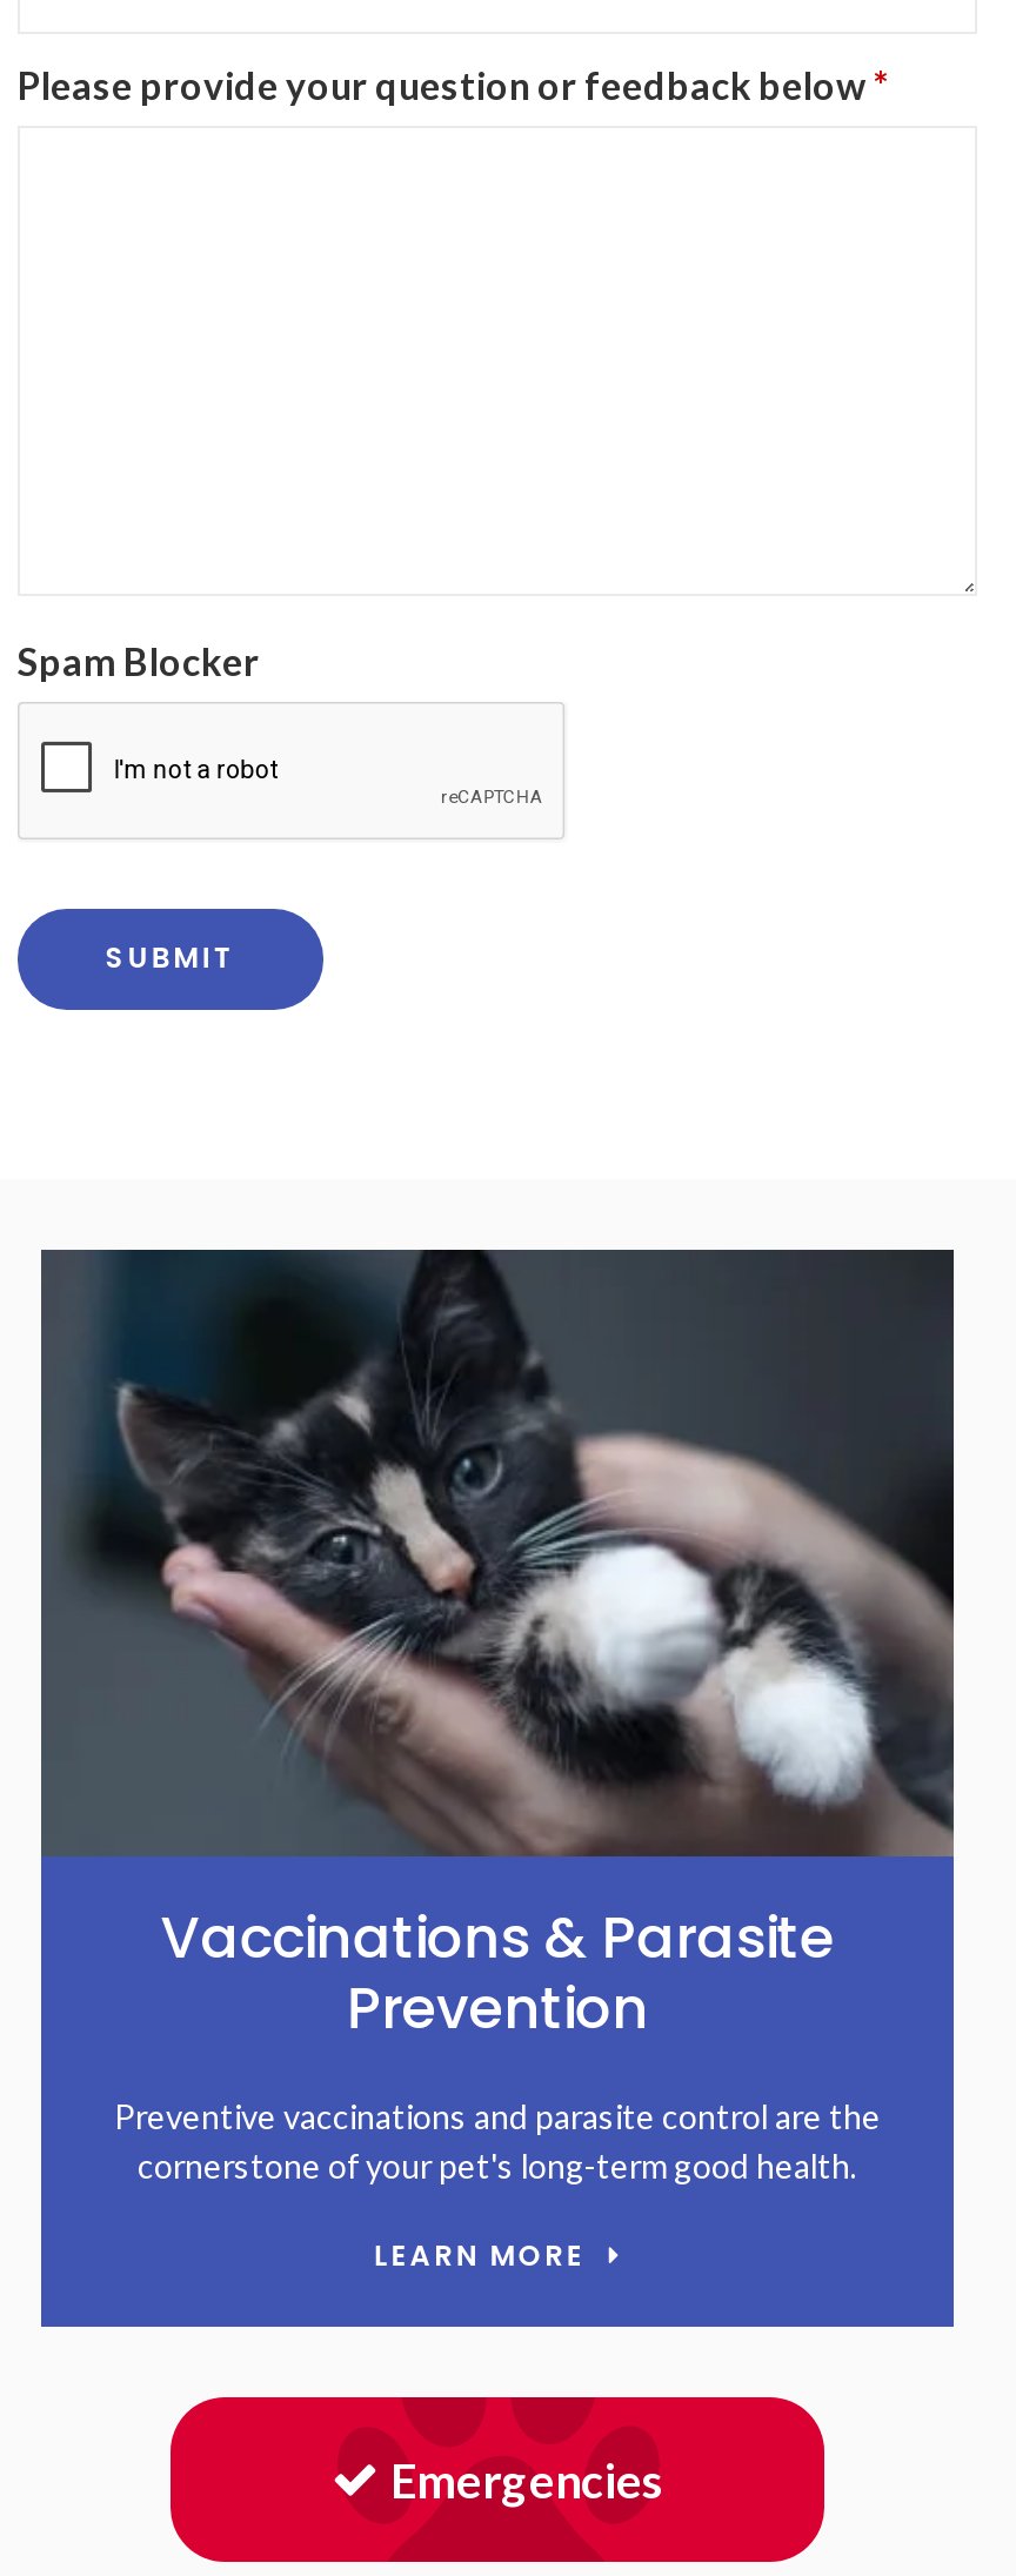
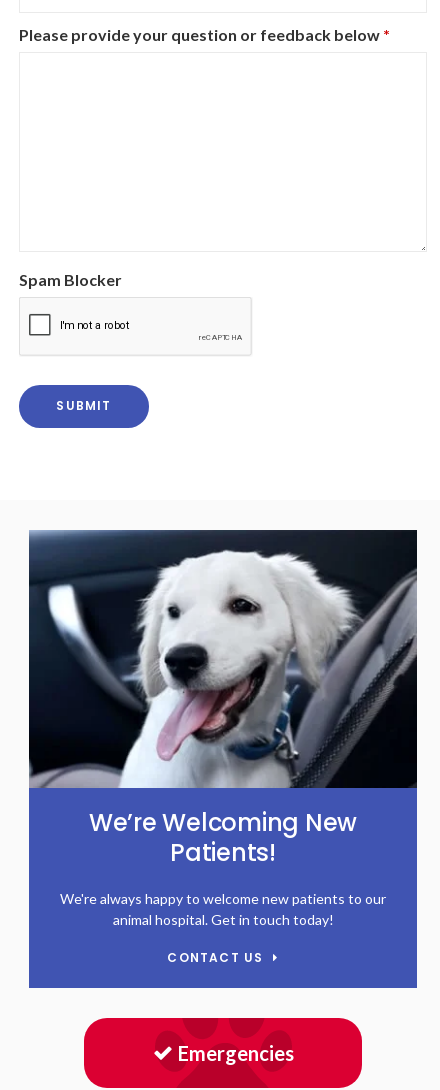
- [image]
- Vaccinations & Parasite
- Prevention
+ [image]
+ We’re Welcoming New
+ Patients!

- Preventive vaccinations and parasite control are the
- cornerstone of your pet's long-term good health.
+ We're always happy to welcome new patients to our
+ animal hospital. Get in touch today!

- LEARN MORE
+ CONTACT US
